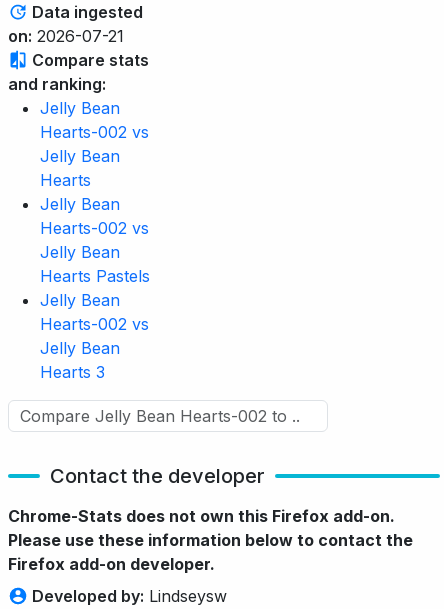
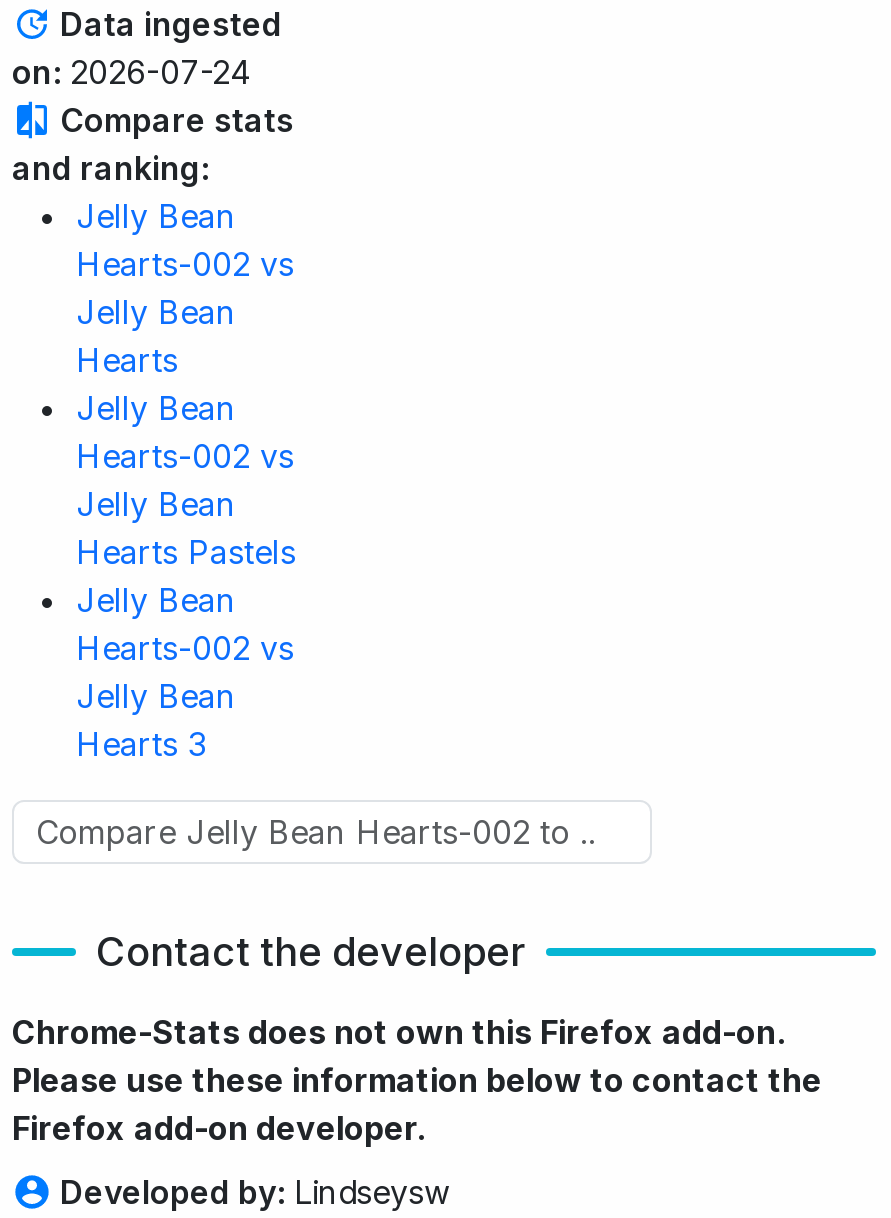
- on: 2026-07-21
+ on: 2026-07-24
